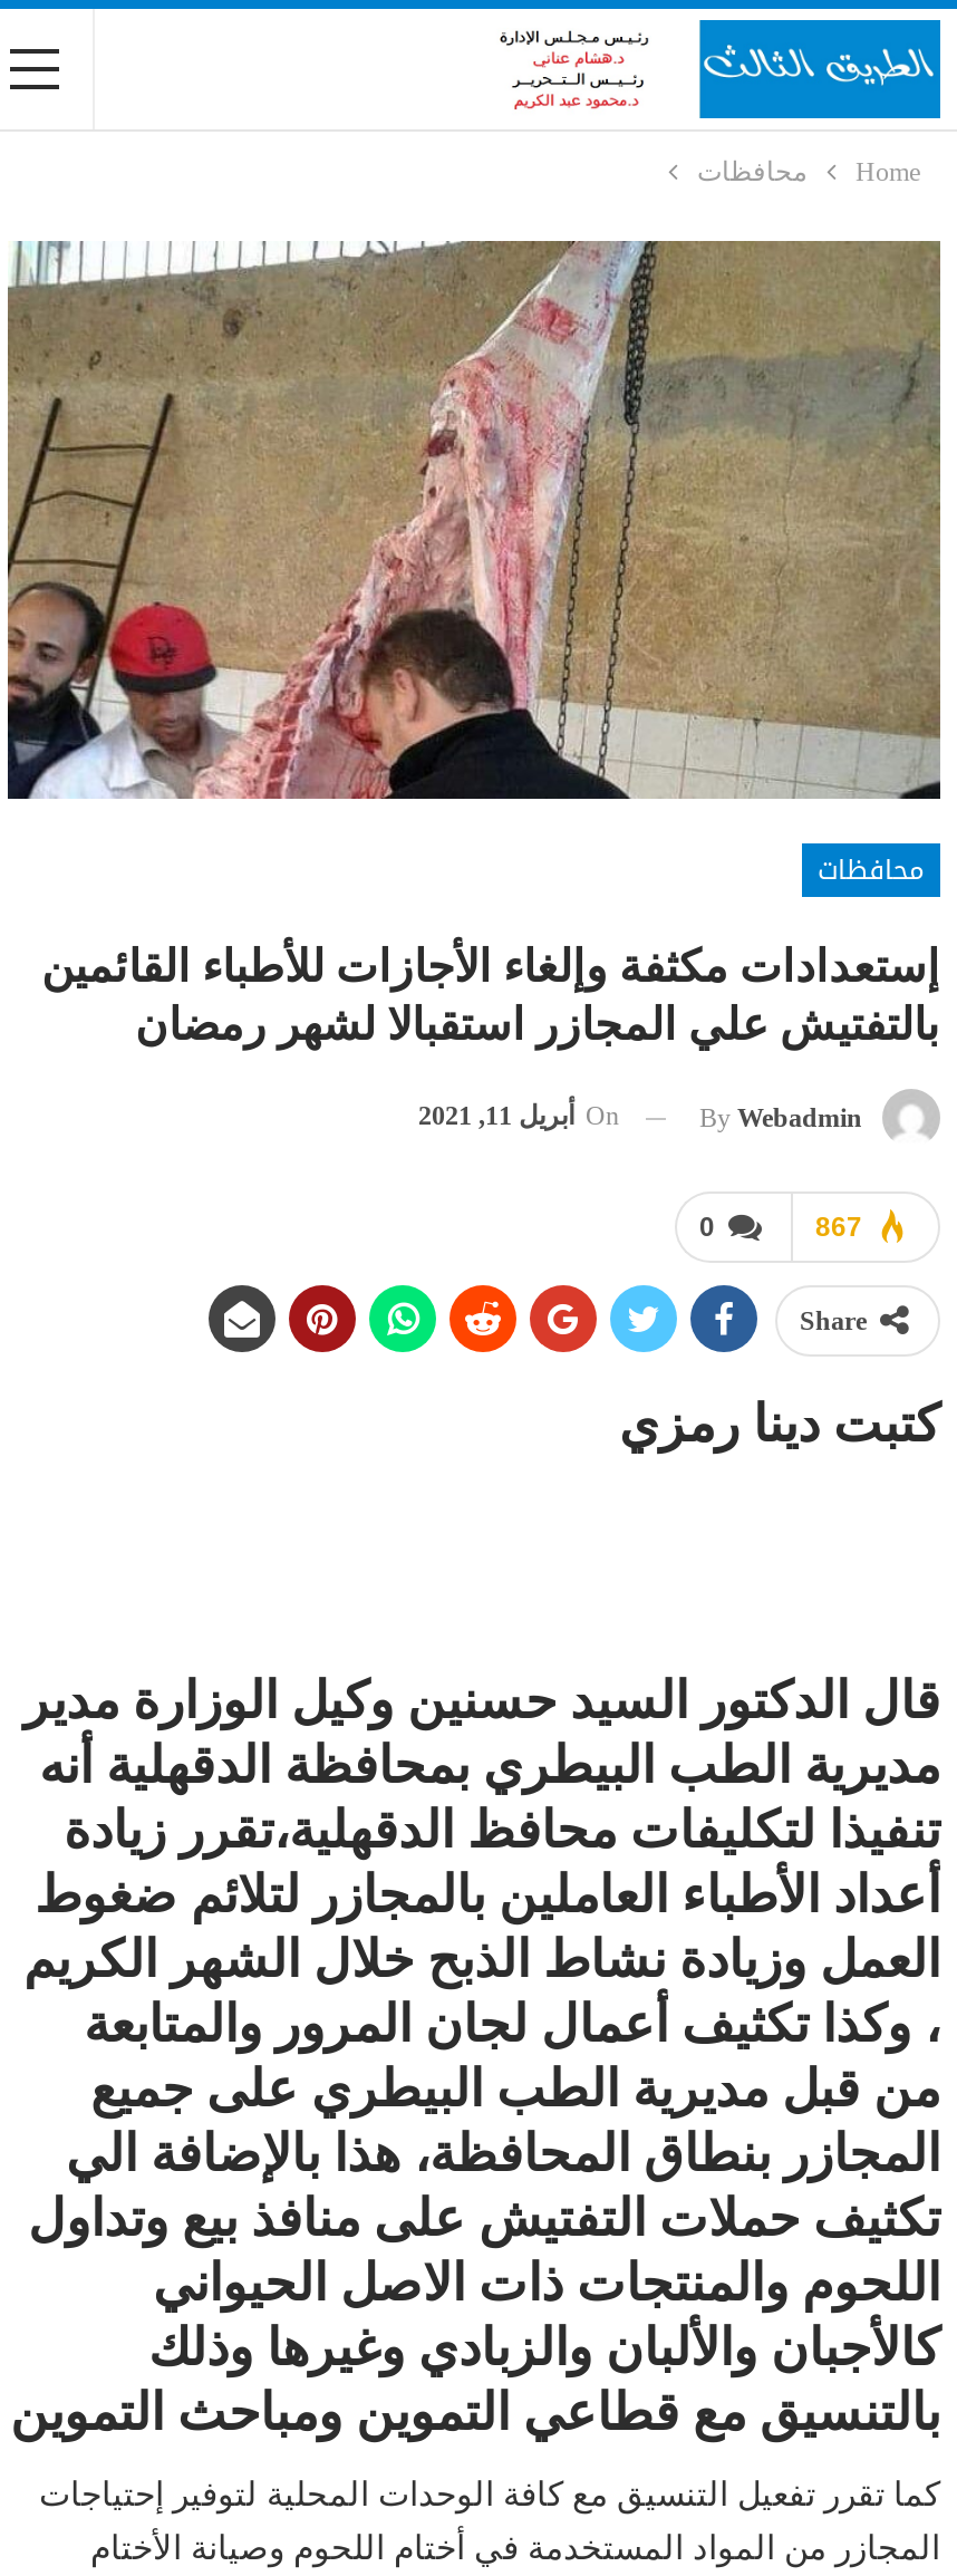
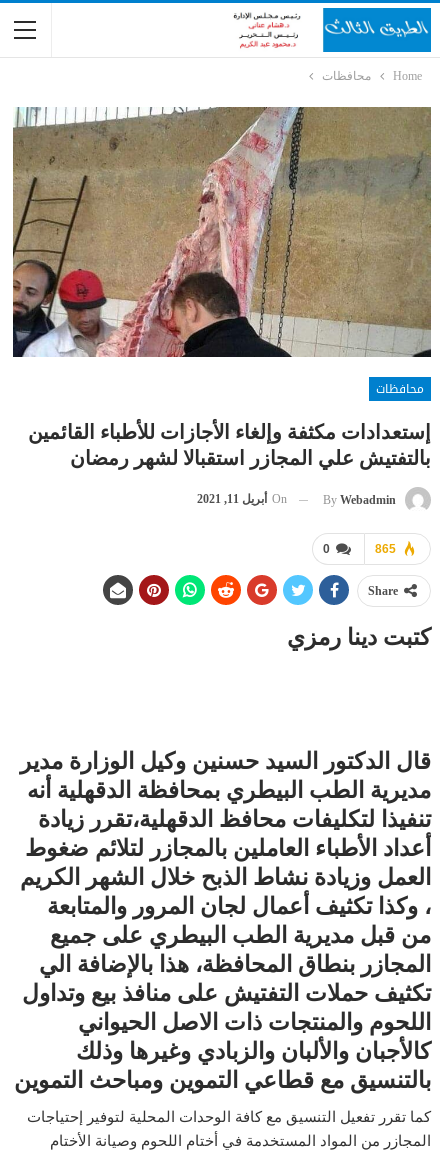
- 867
+ 865
